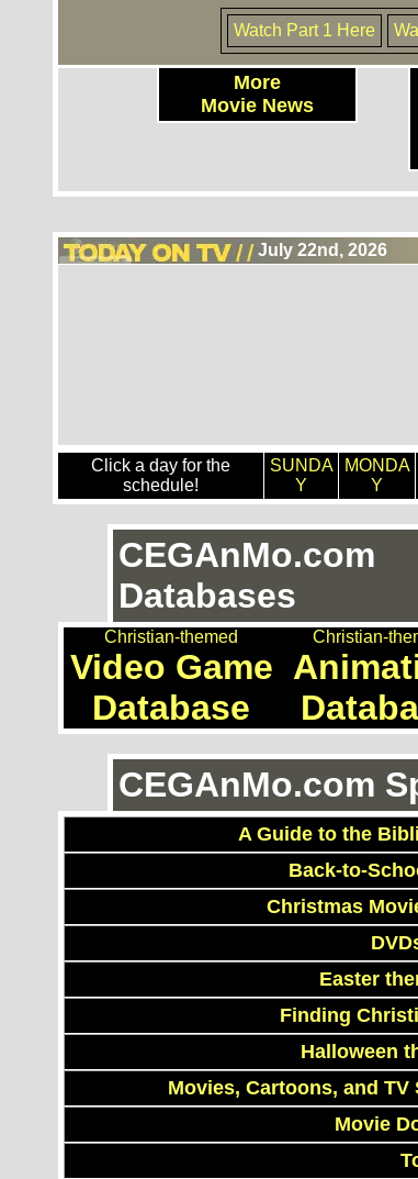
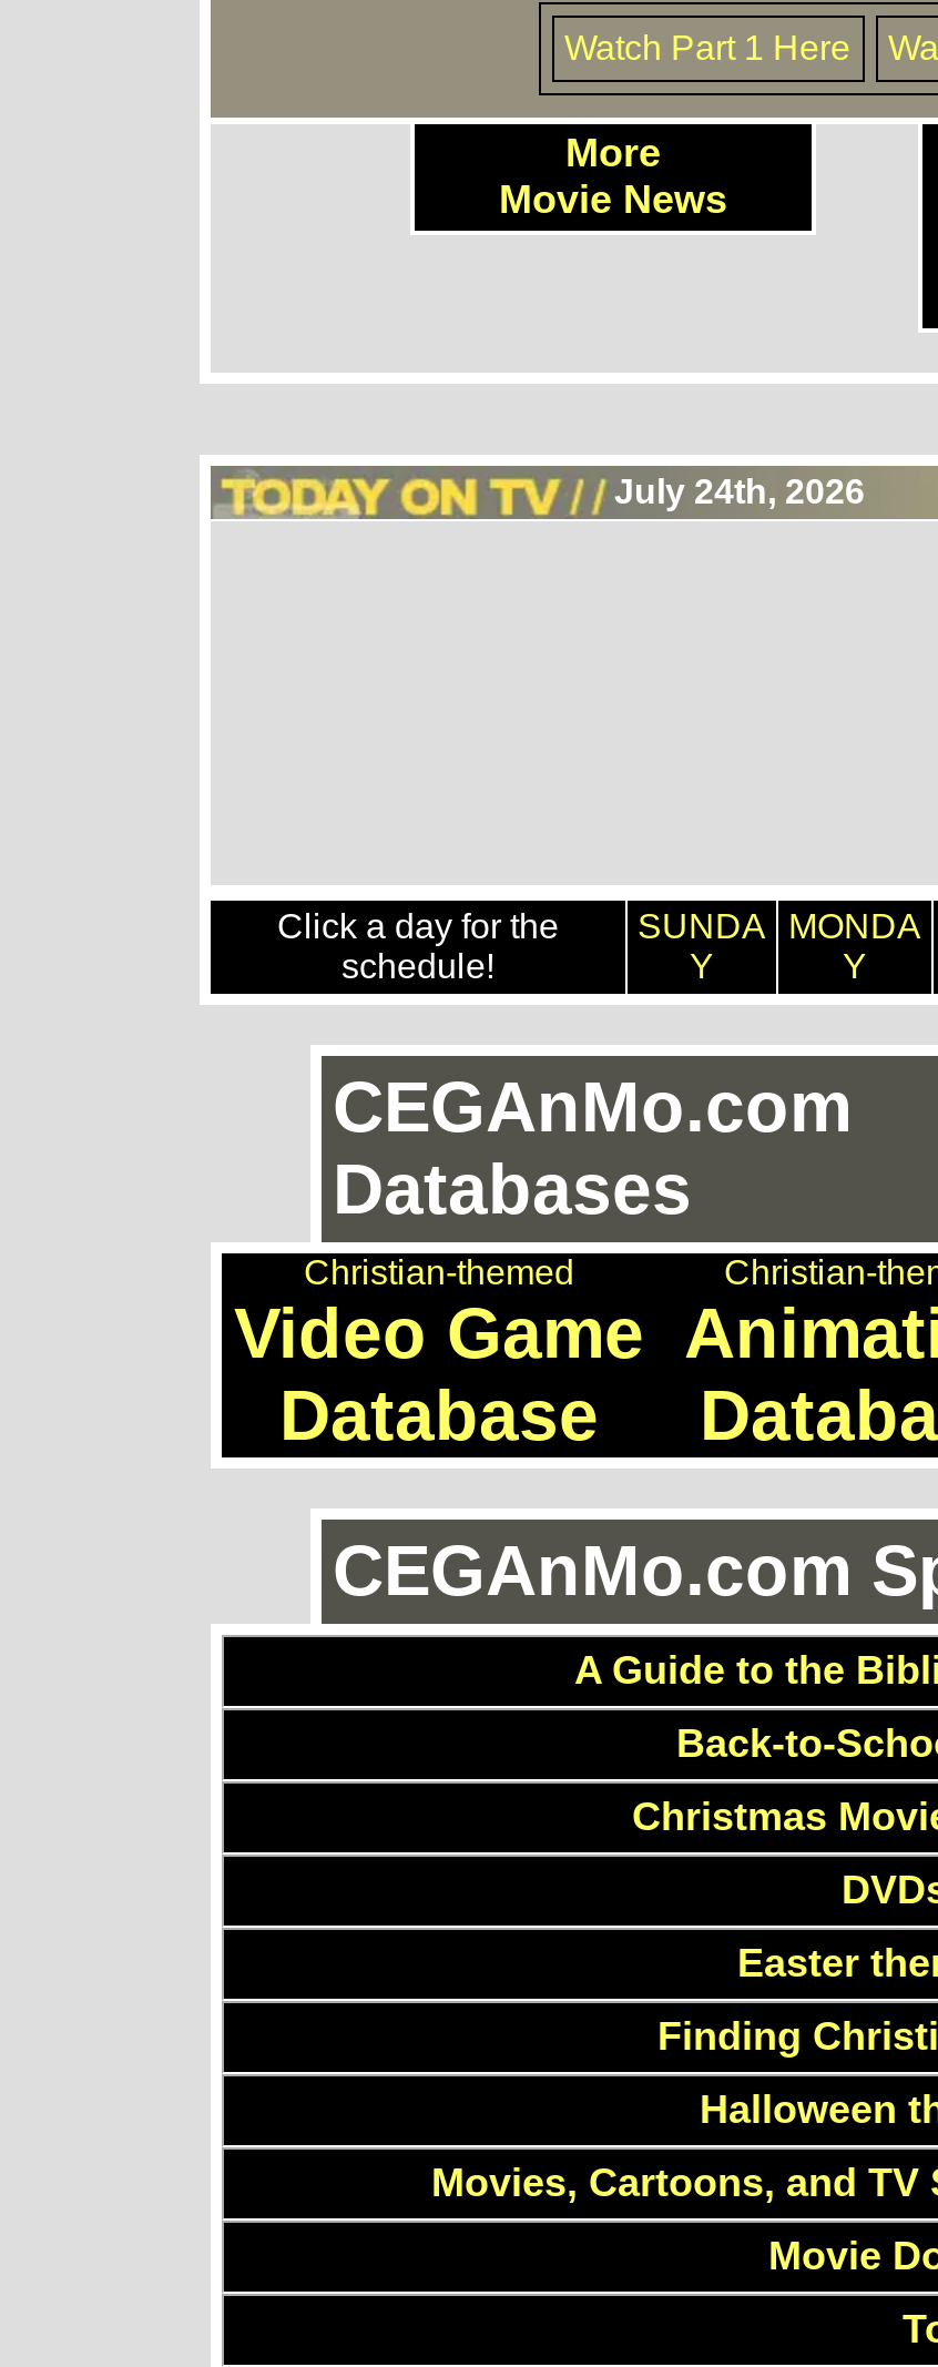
- July 22nd, 2026
+ July 24th, 2026
